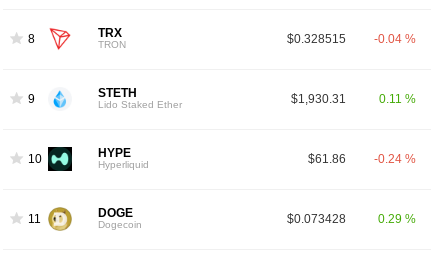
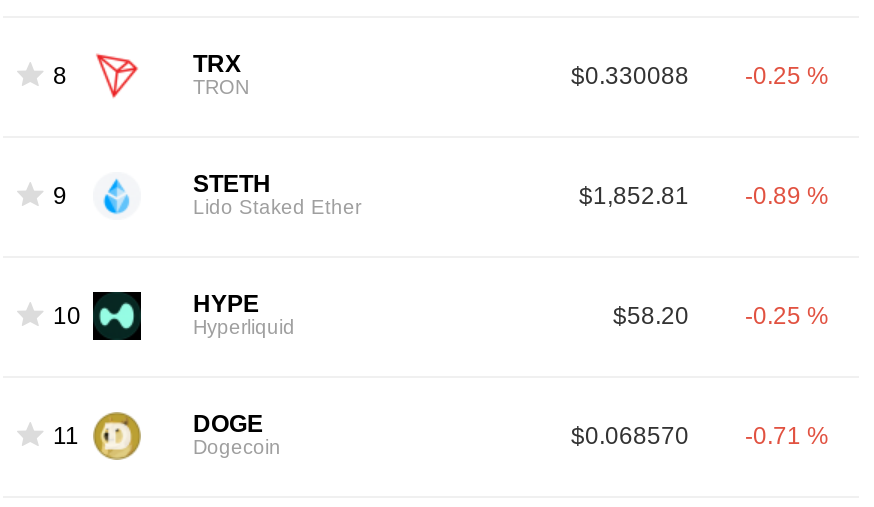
- $0.328515
+ $0.330088

- -0.04 %
+ -0.25 %

- $1,930.31
+ $1,852.81

- 0.11 %
+ -0.89 %

- $61.86
+ $58.20

- -0.24 %
+ -0.25 %

- $0.073428
+ $0.068570

- 0.29 %
+ -0.71 %
